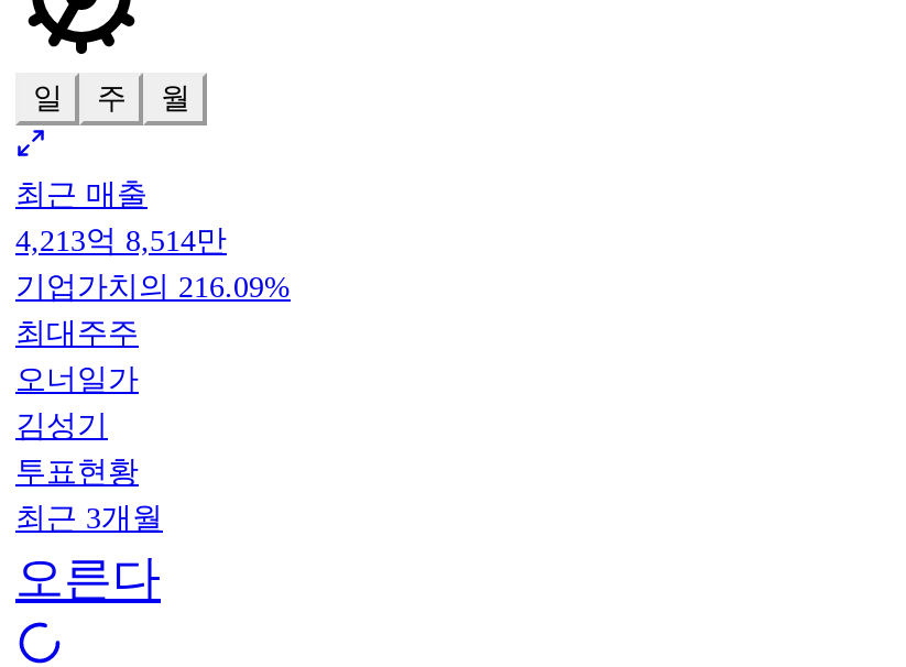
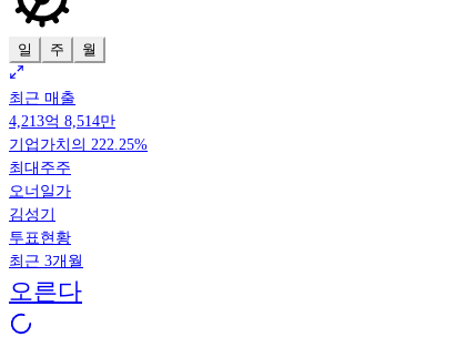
- 기업가치의 216.09%
+ 기업가치의 222.25%
